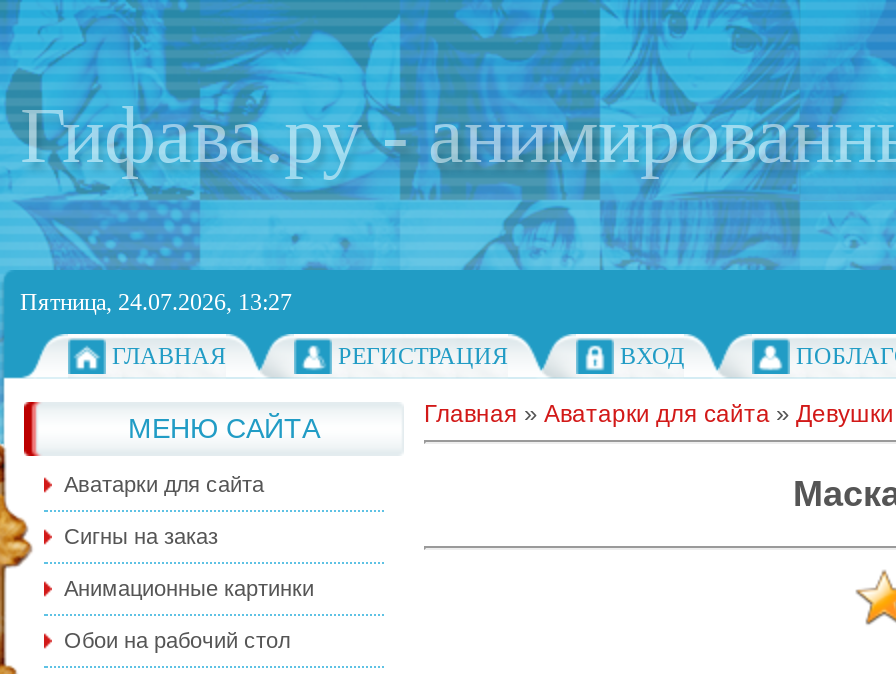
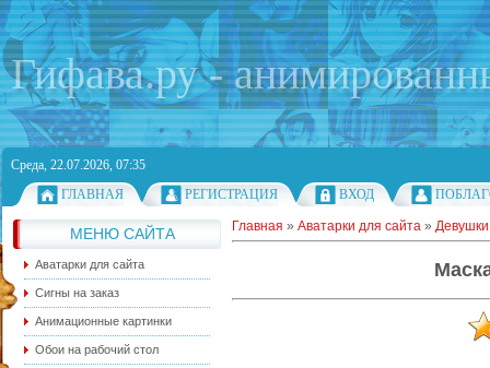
- Пятница, 24.07.2026, 13:27
+ Среда, 22.07.2026, 07:35
